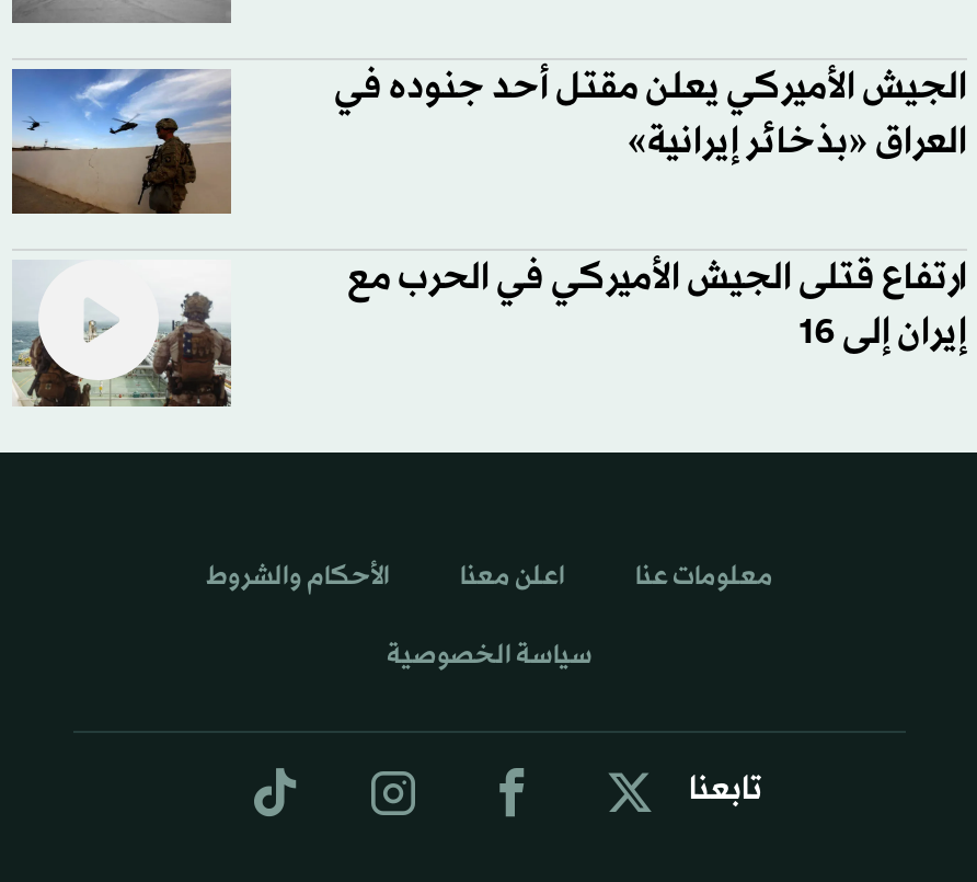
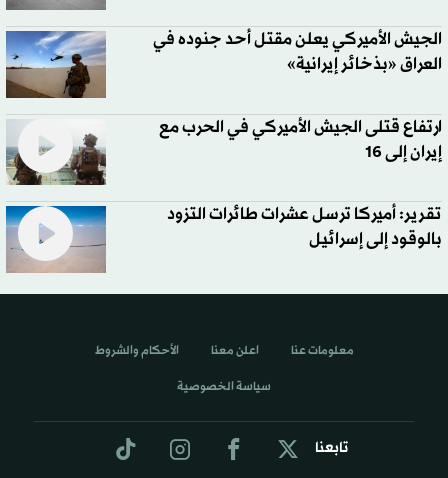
+ [image]

+ تقرير: أميركا ترسل عشرات طائرات التزود
+ بالوقود إلى إسرائيل
